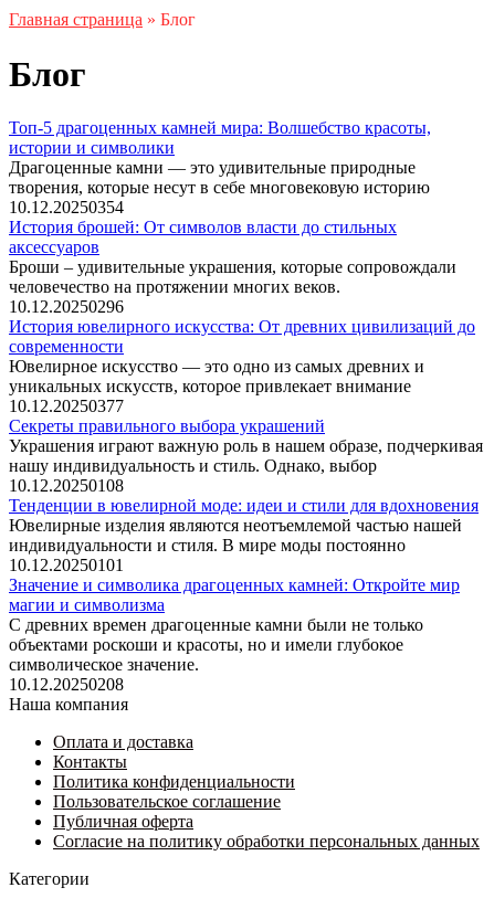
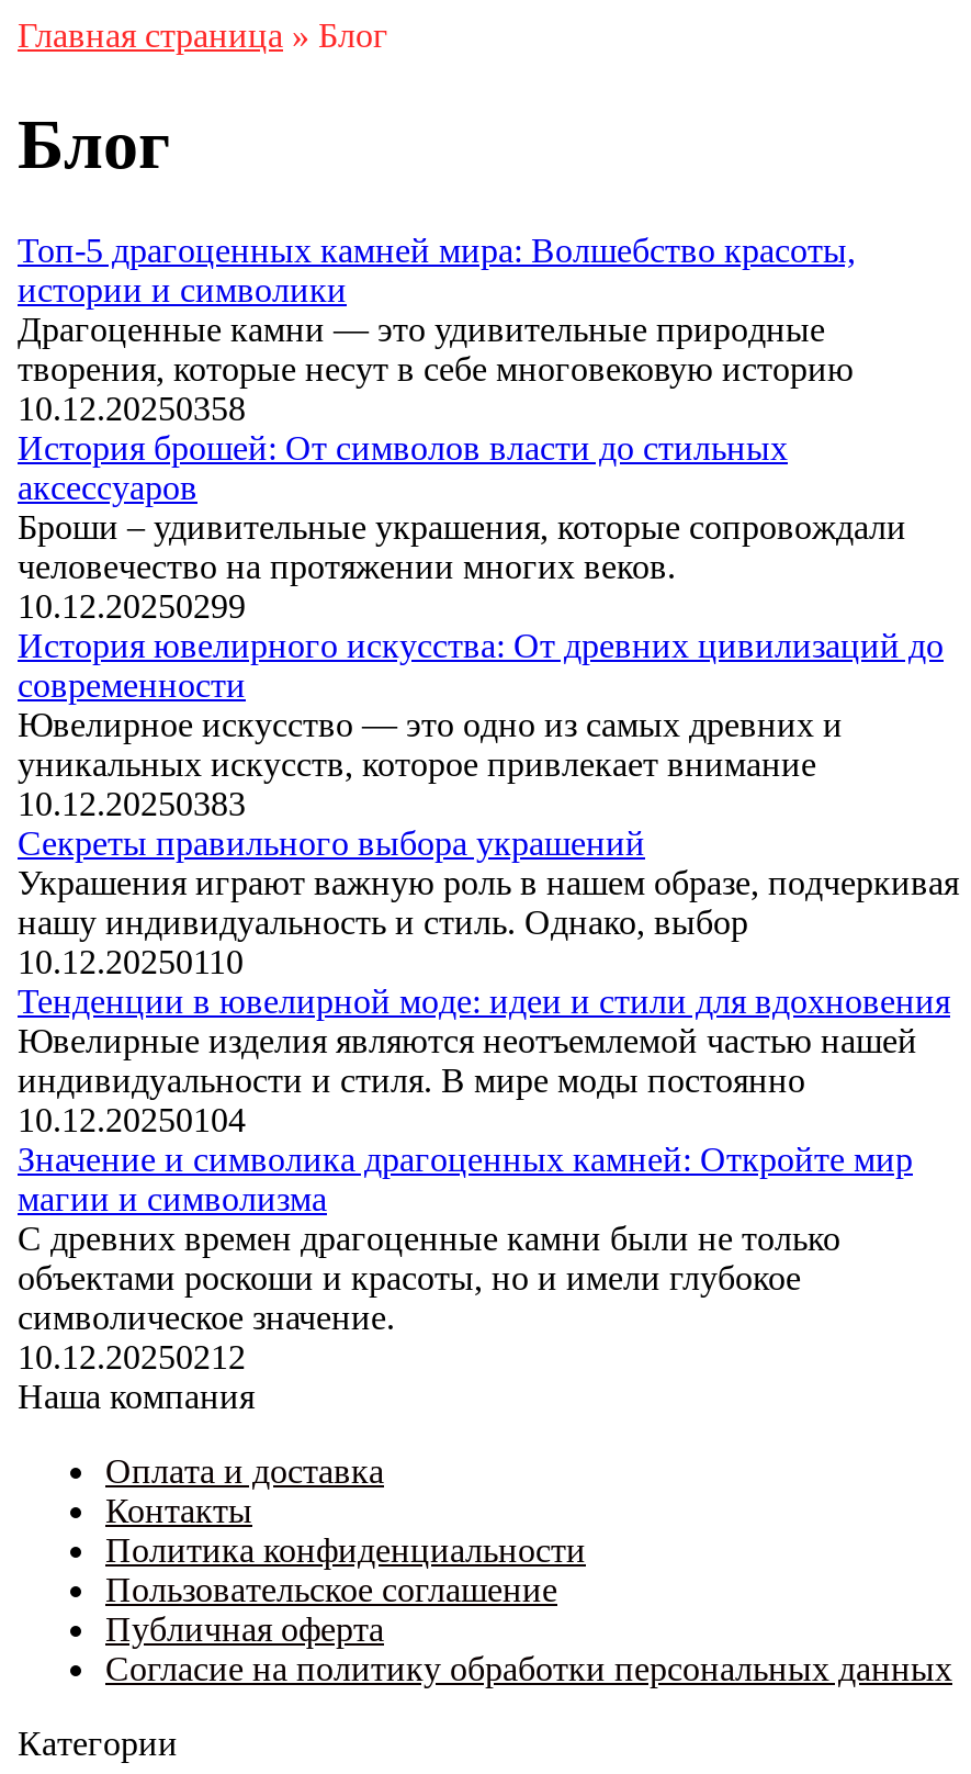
- 10.12.20250354
+ 10.12.20250358

- 10.12.20250296
+ 10.12.20250299

- 10.12.20250377
+ 10.12.20250383

- 10.12.20250108
+ 10.12.20250110

- 10.12.20250101
+ 10.12.20250104

- 10.12.20250208
+ 10.12.20250212
